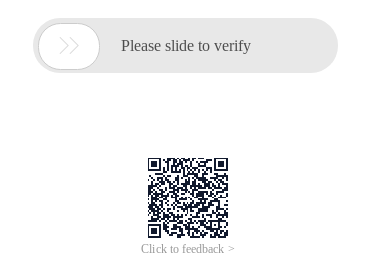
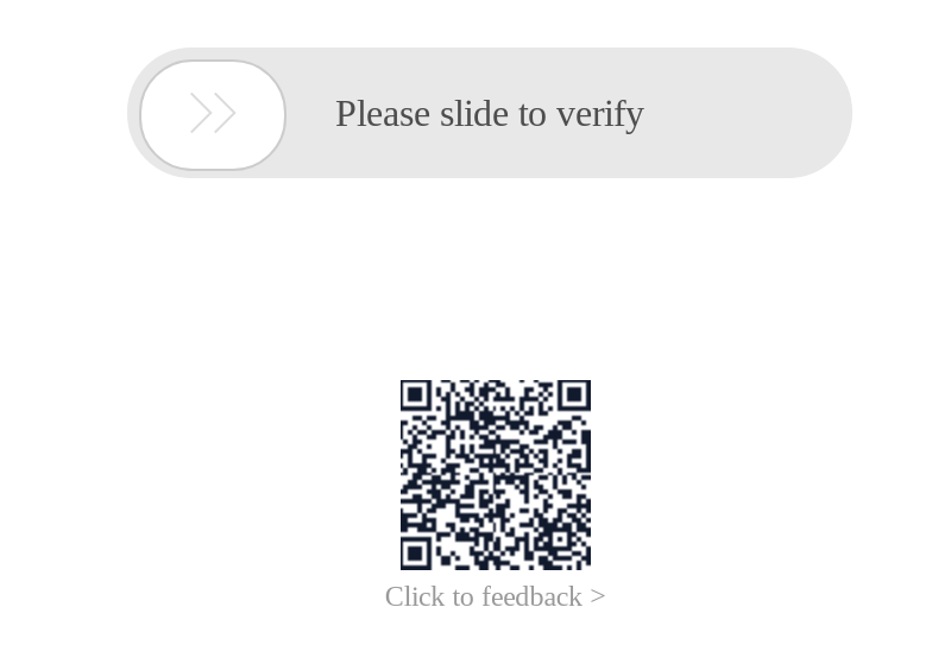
- [image]
+ [image]
